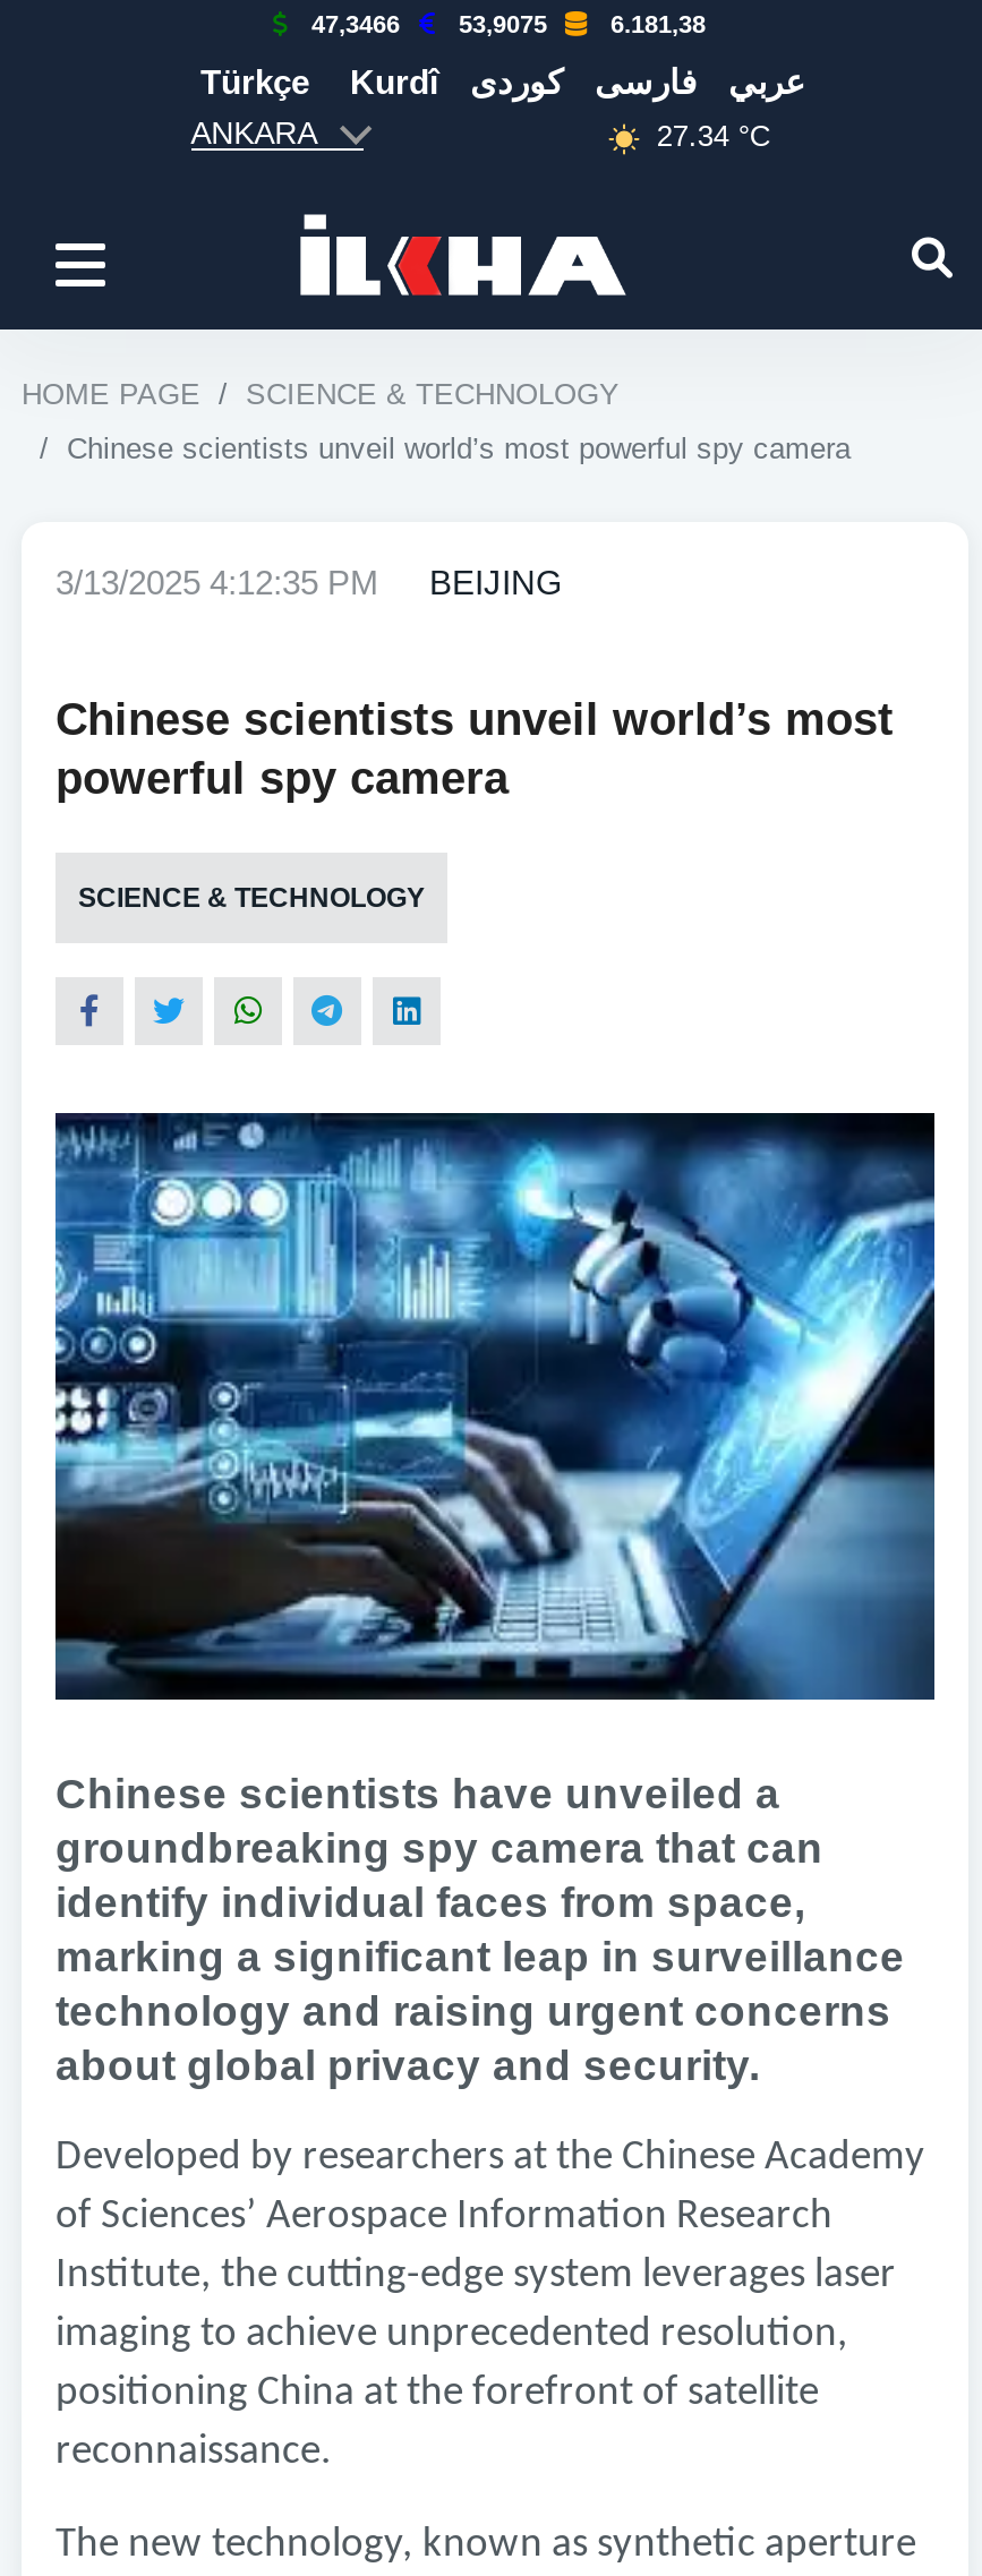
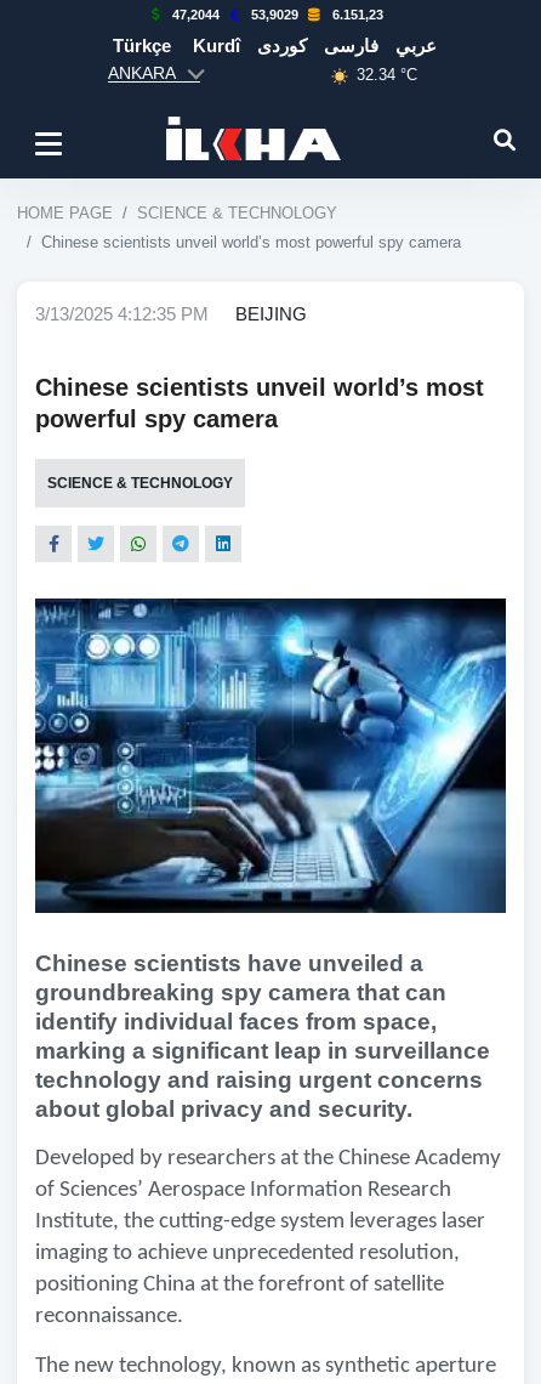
- 47,3466
+ 47,2044

- 53,9075
+ 53,9029

- 6.181,38
+ 6.151,23

- 27.34 °C
+ 32.34 °C
